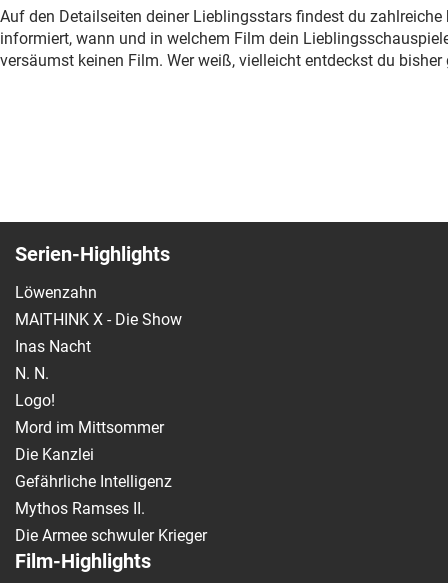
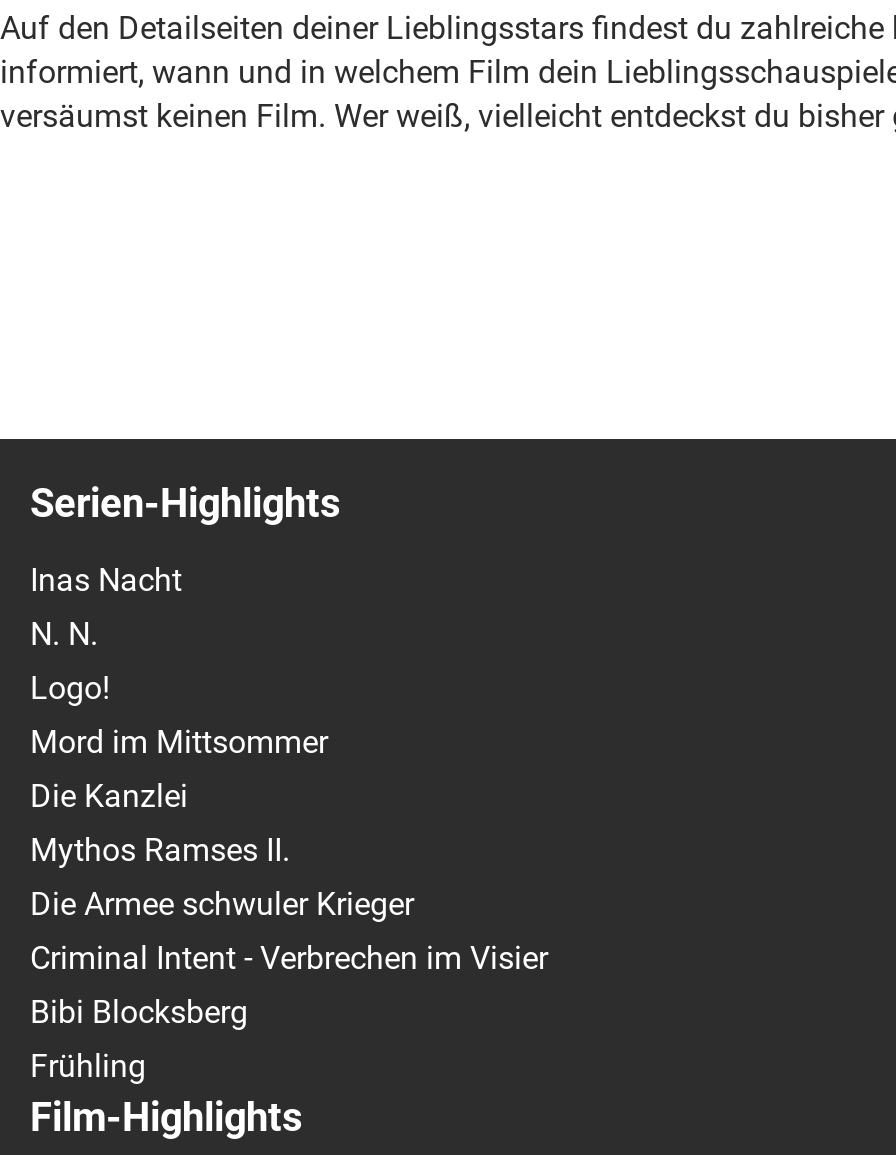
- Löwenzahn
- MAITHINK X - Die Show

moved up: Inas Nacht | N. N. | Logo! | Mord im Mittsommer | Die Kanzlei

- Gefährliche Intelligenz

moved up: Mythos Ramses II. | Die Armee schwuler Krieger

+ Criminal Intent - Verbrechen im Visier
+ Bibi Blocksberg
+ Frühling
